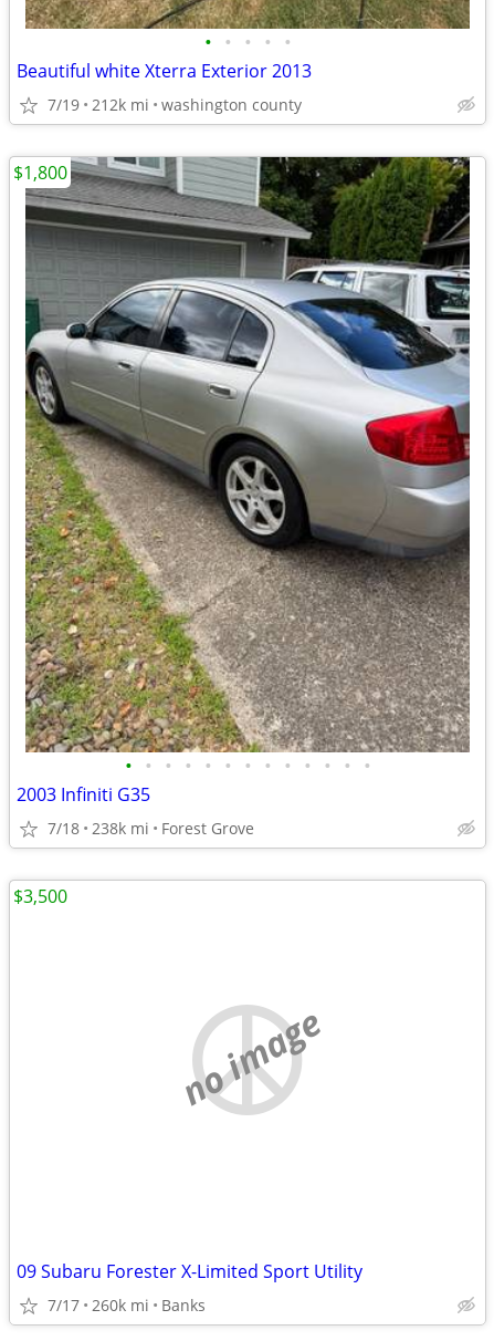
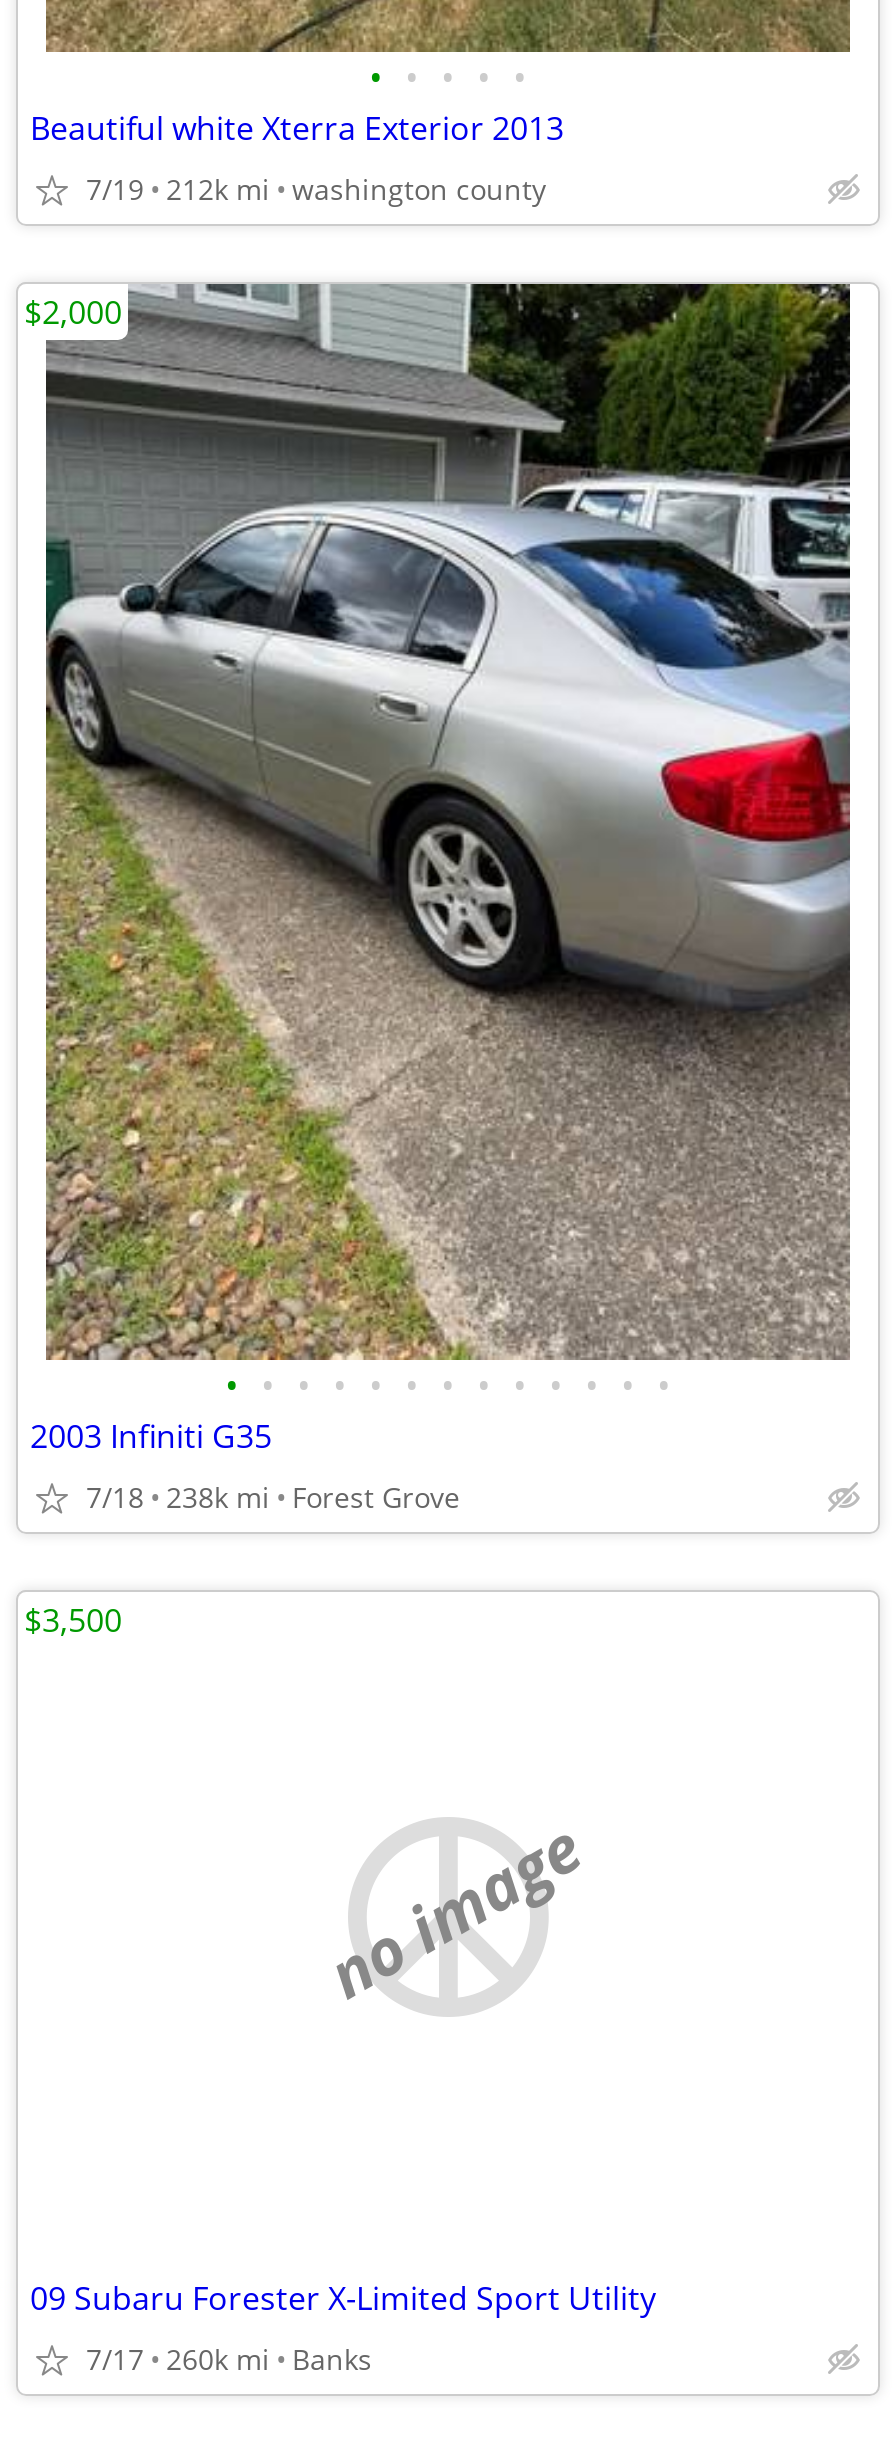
- $1,800
+ $2,000
